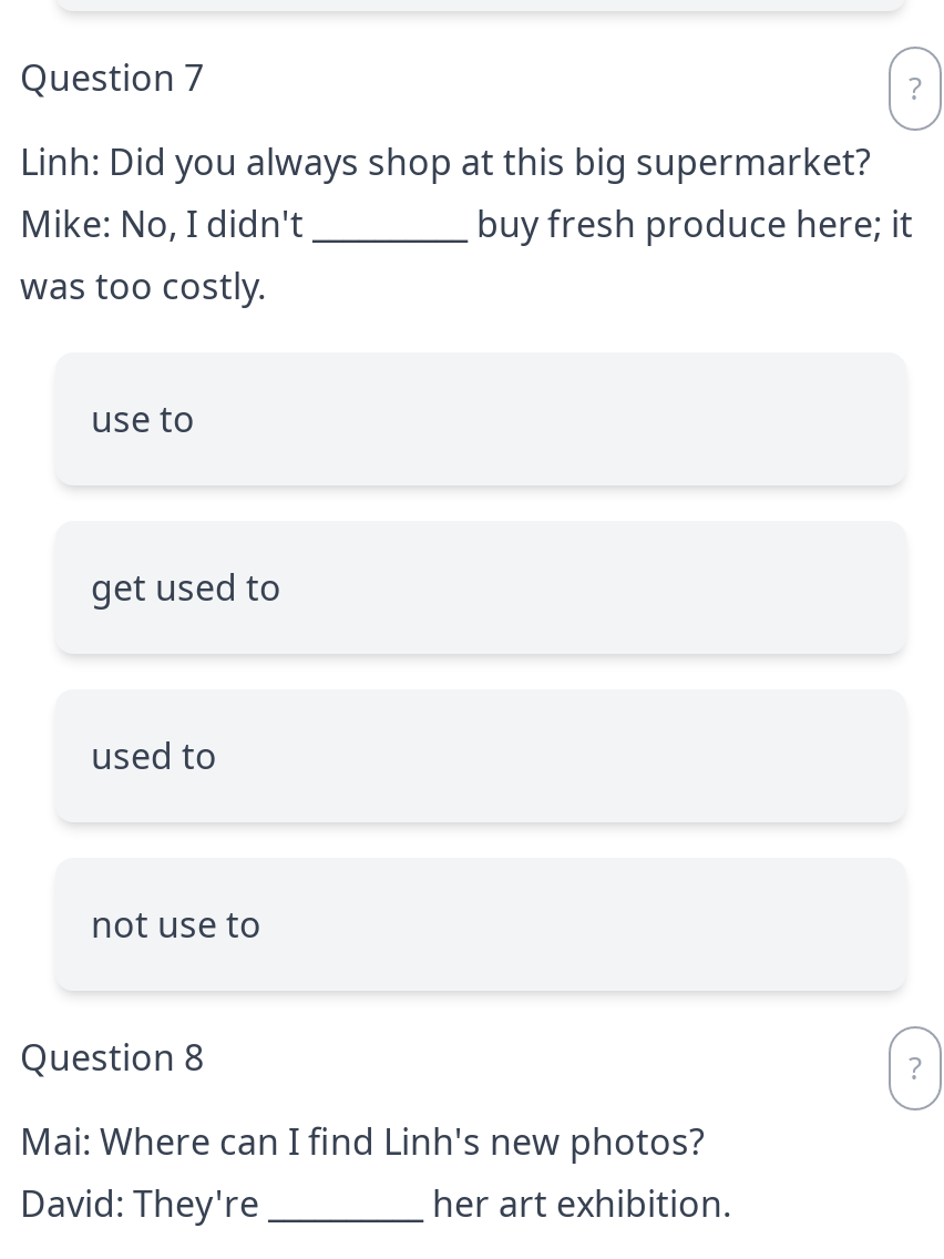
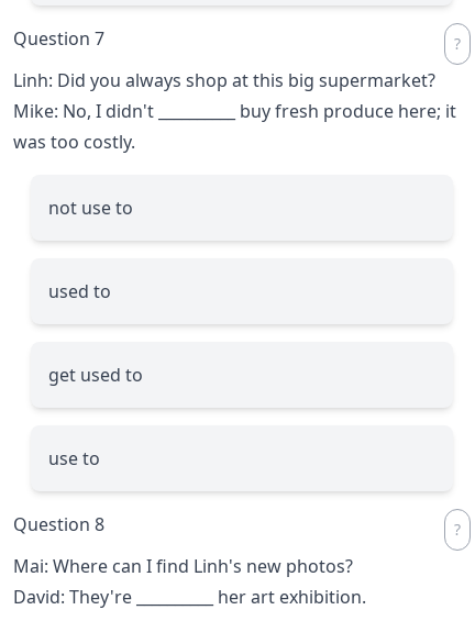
moved down: used to | get used to | use to

moved up: not use to
